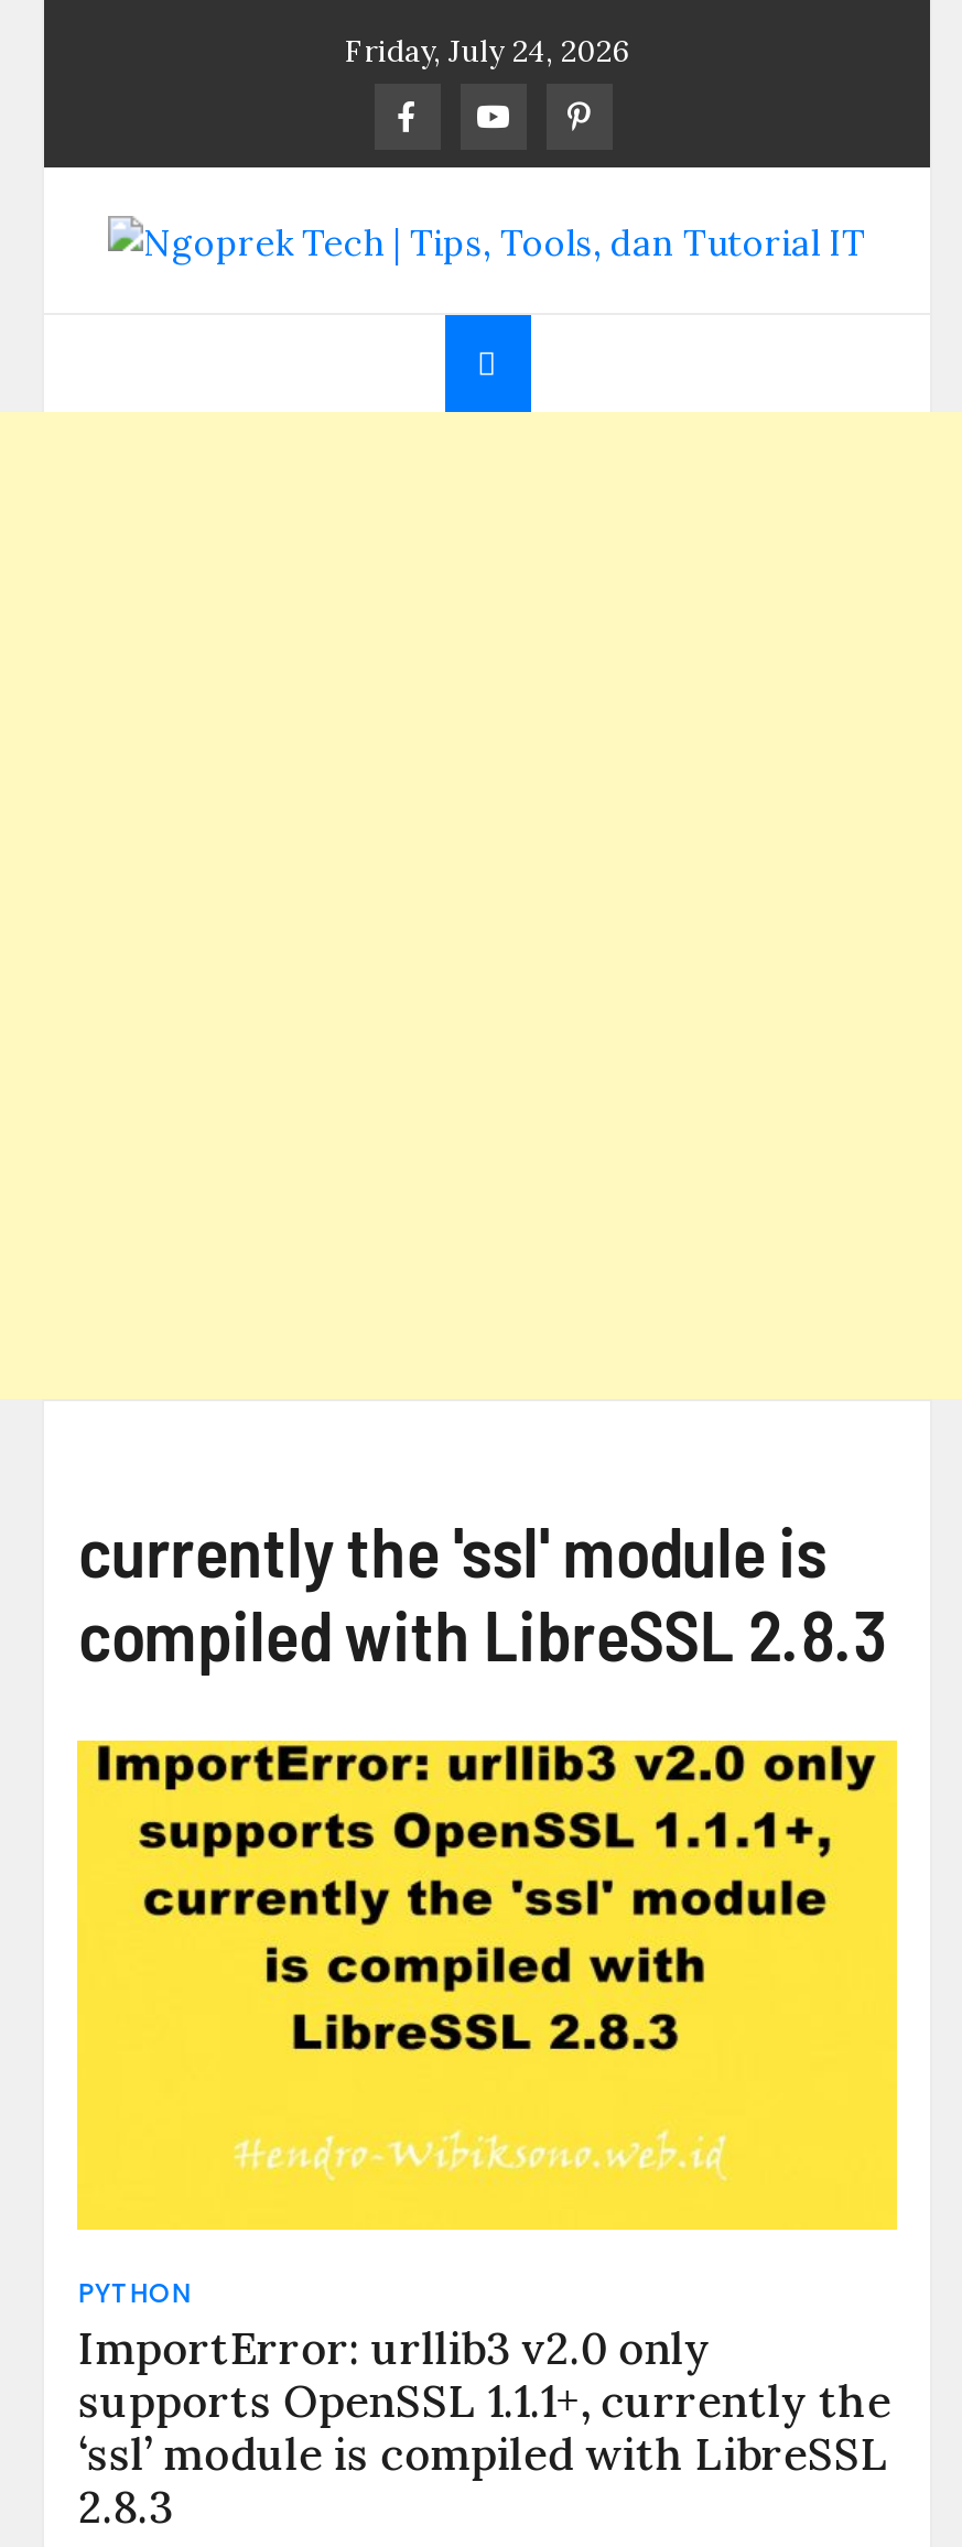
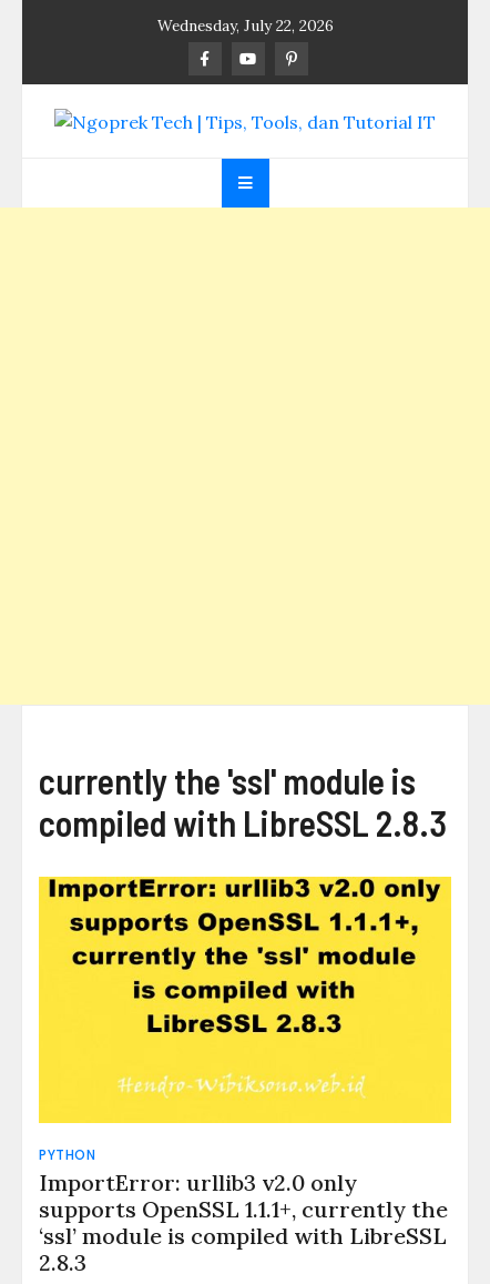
- Friday, July 24, 2026
+ Wednesday, July 22, 2026
